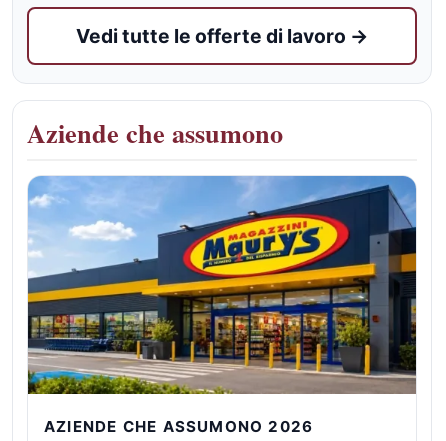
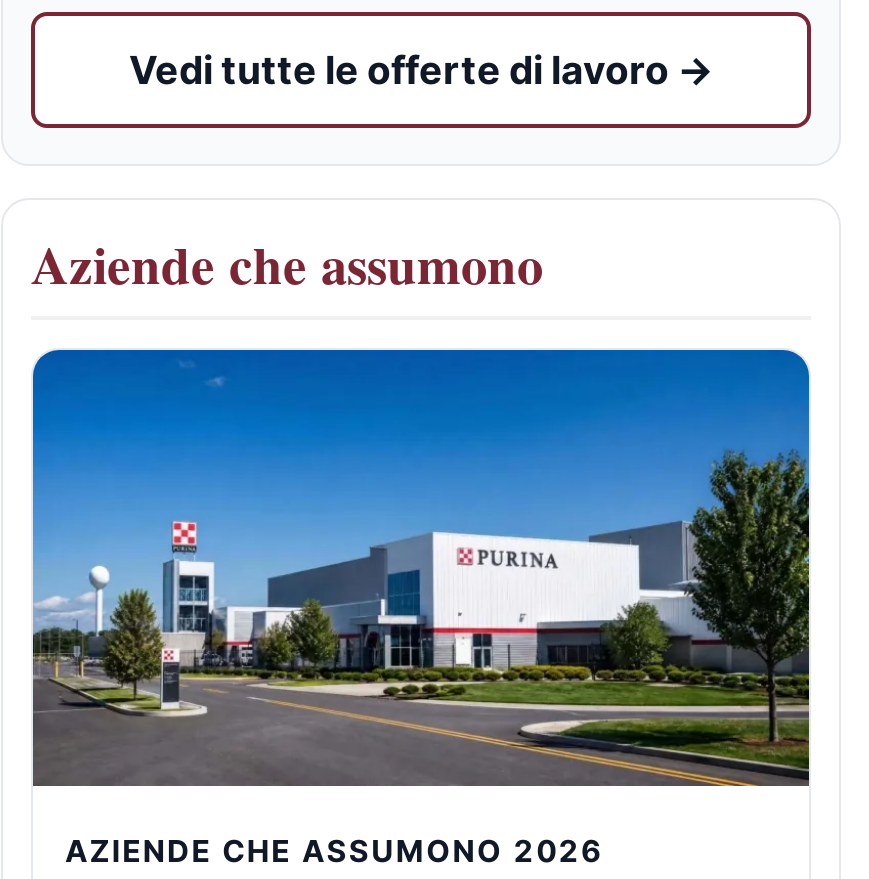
- [image]
+ [image]
